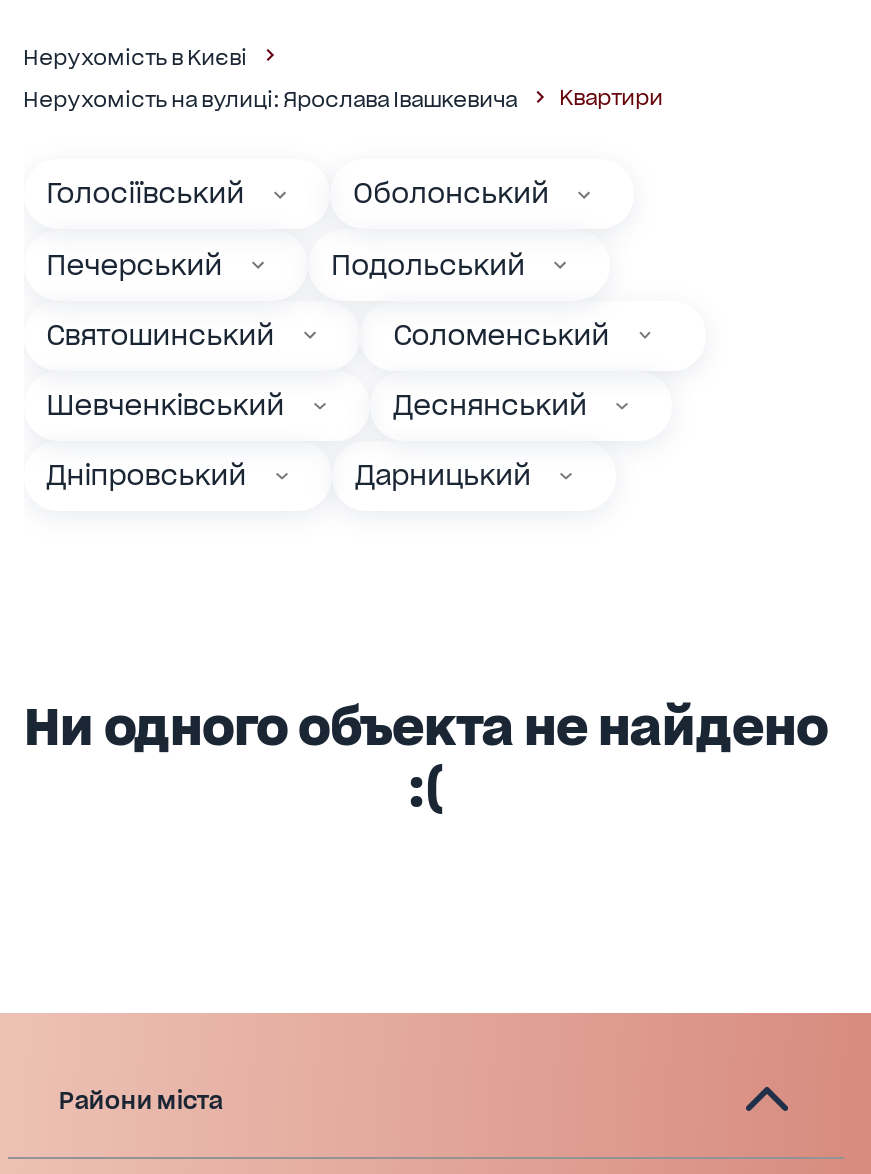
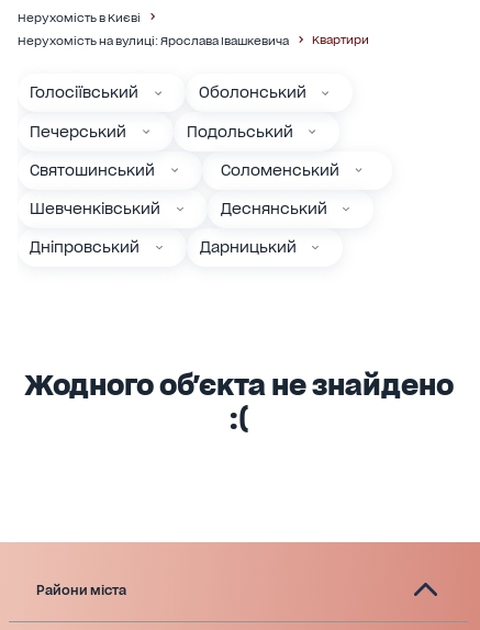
- Ни одного объекта не найдено
+ Жодного об'єкта не знайдено
